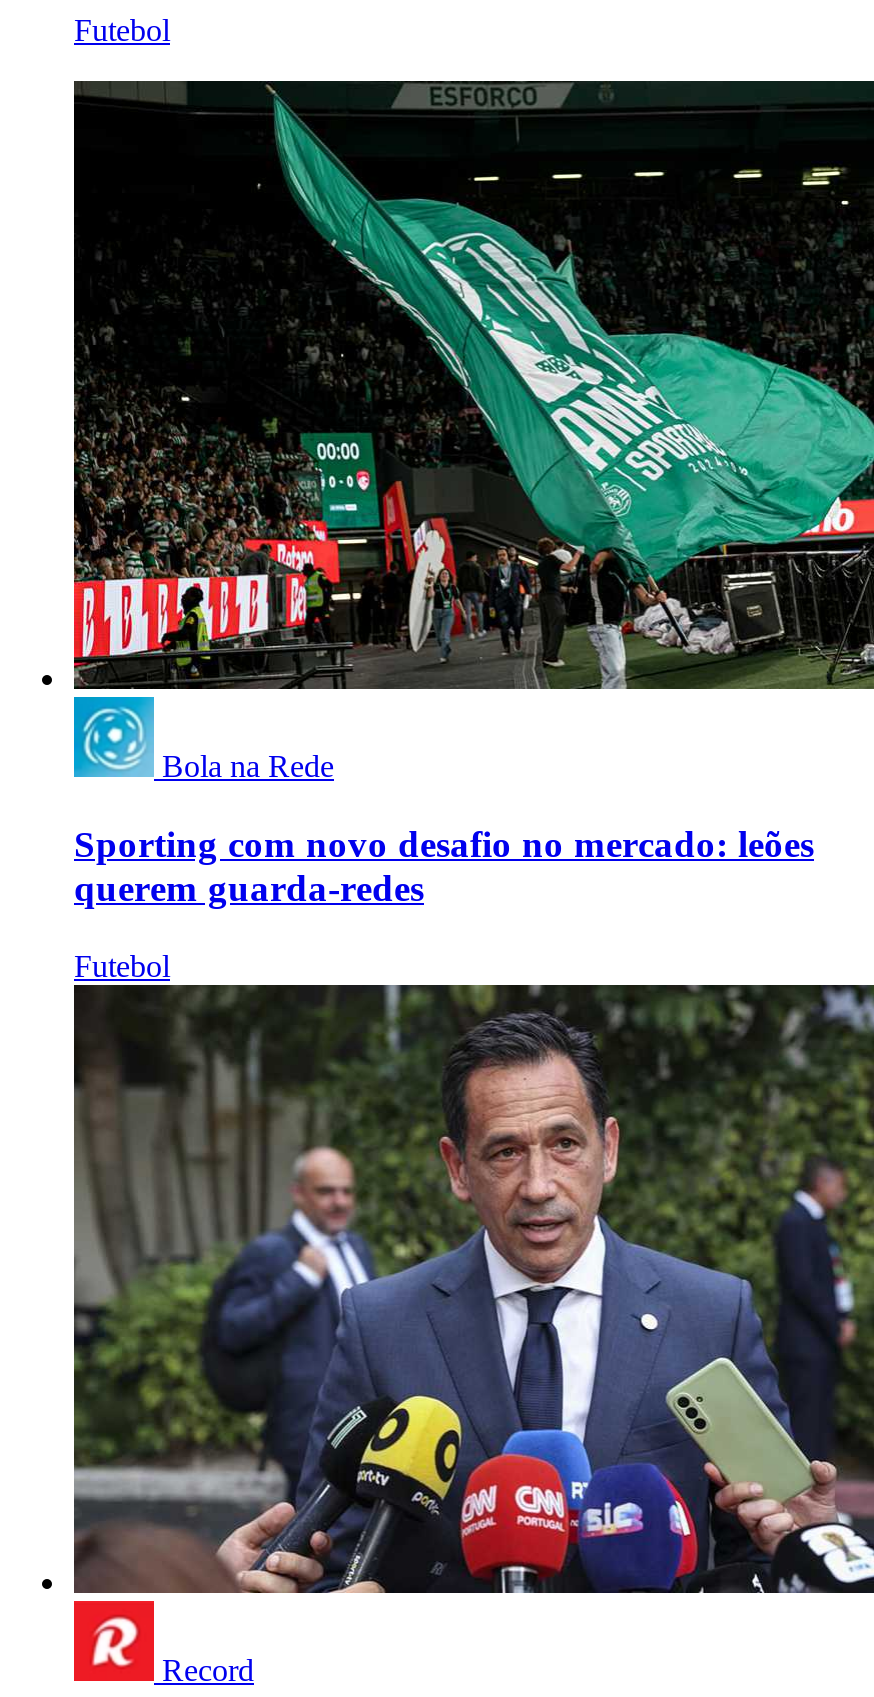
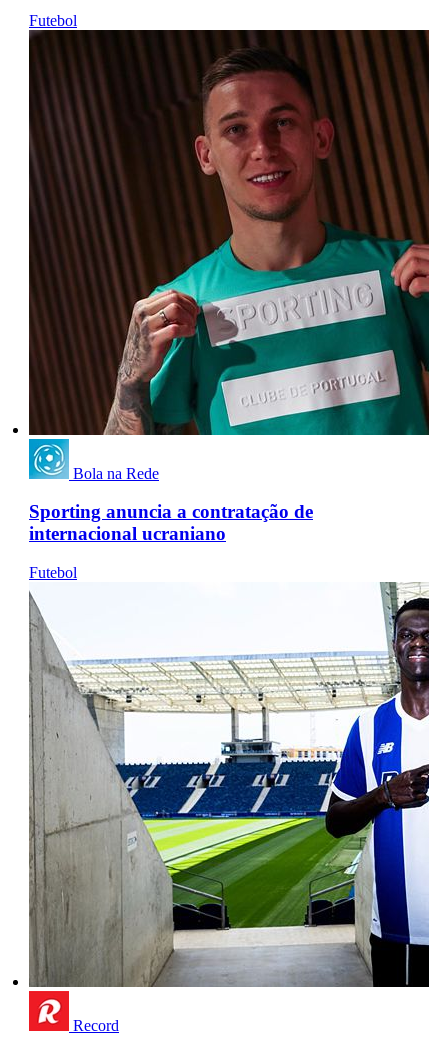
- [image]
+ [image]

- Sporting com novo desafio no mercado: leões
- querem guarda-redes
+ Sporting anuncia a contratação de
+ internacional ucraniano

- [image]
+ [image]
